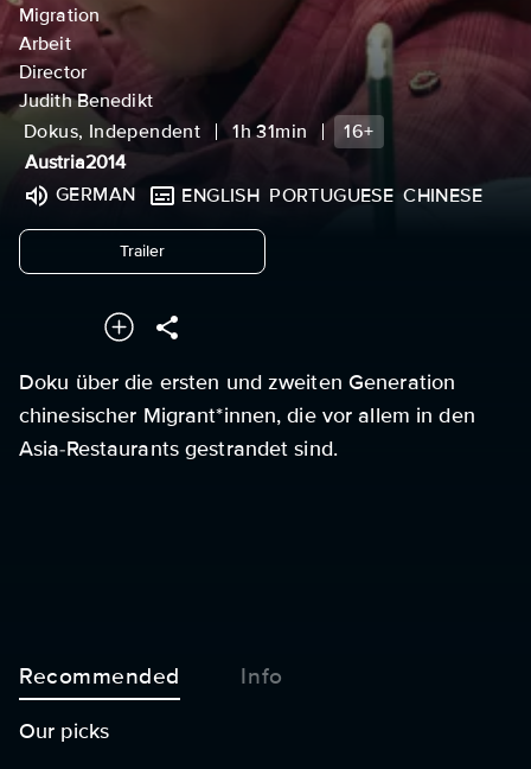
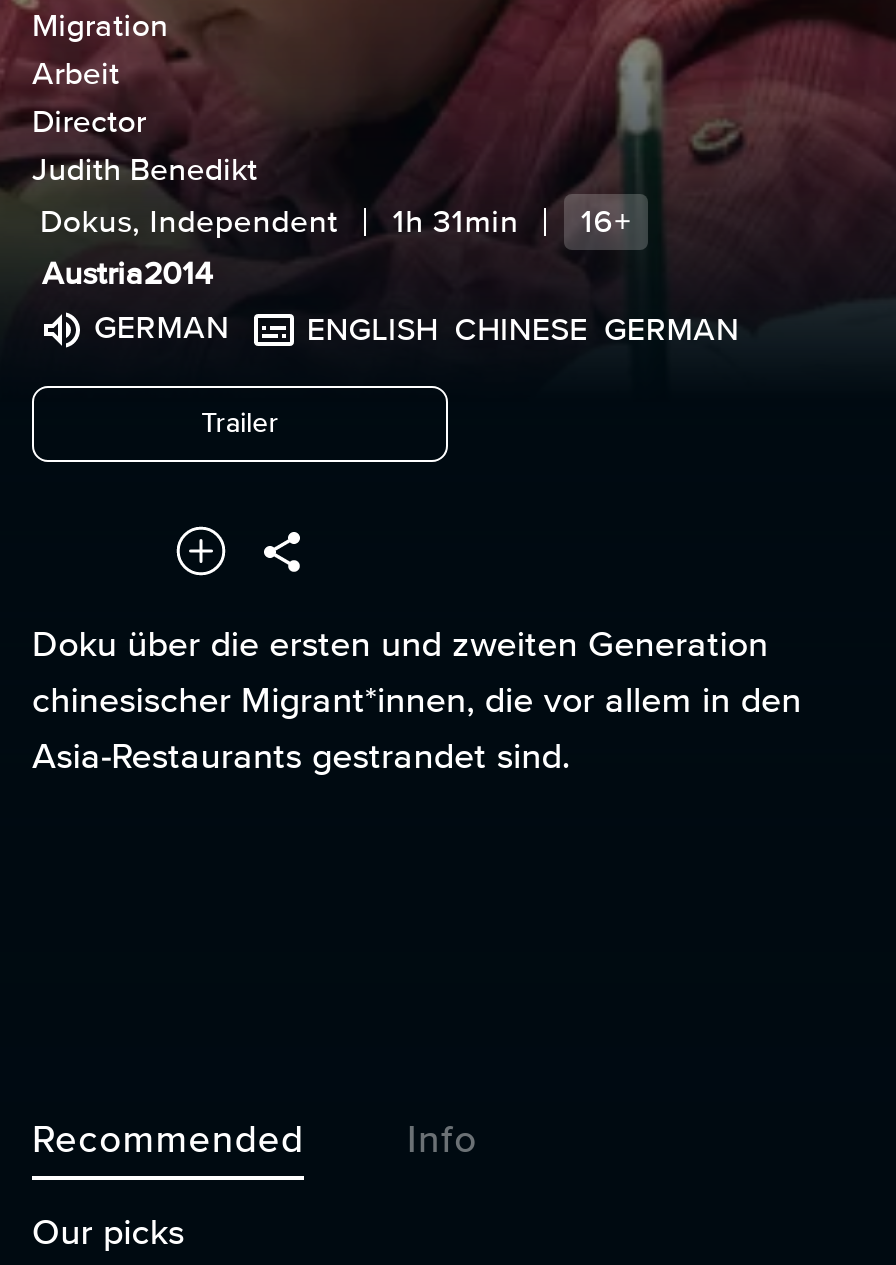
- ENGLISH PORTUGUESE CHINESE
+ ENGLISH CHINESE GERMAN
